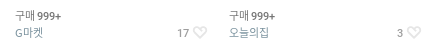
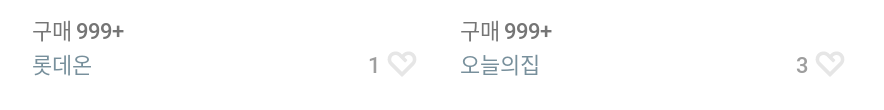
- G마켓
- 17
+ 롯데온
+ 1
